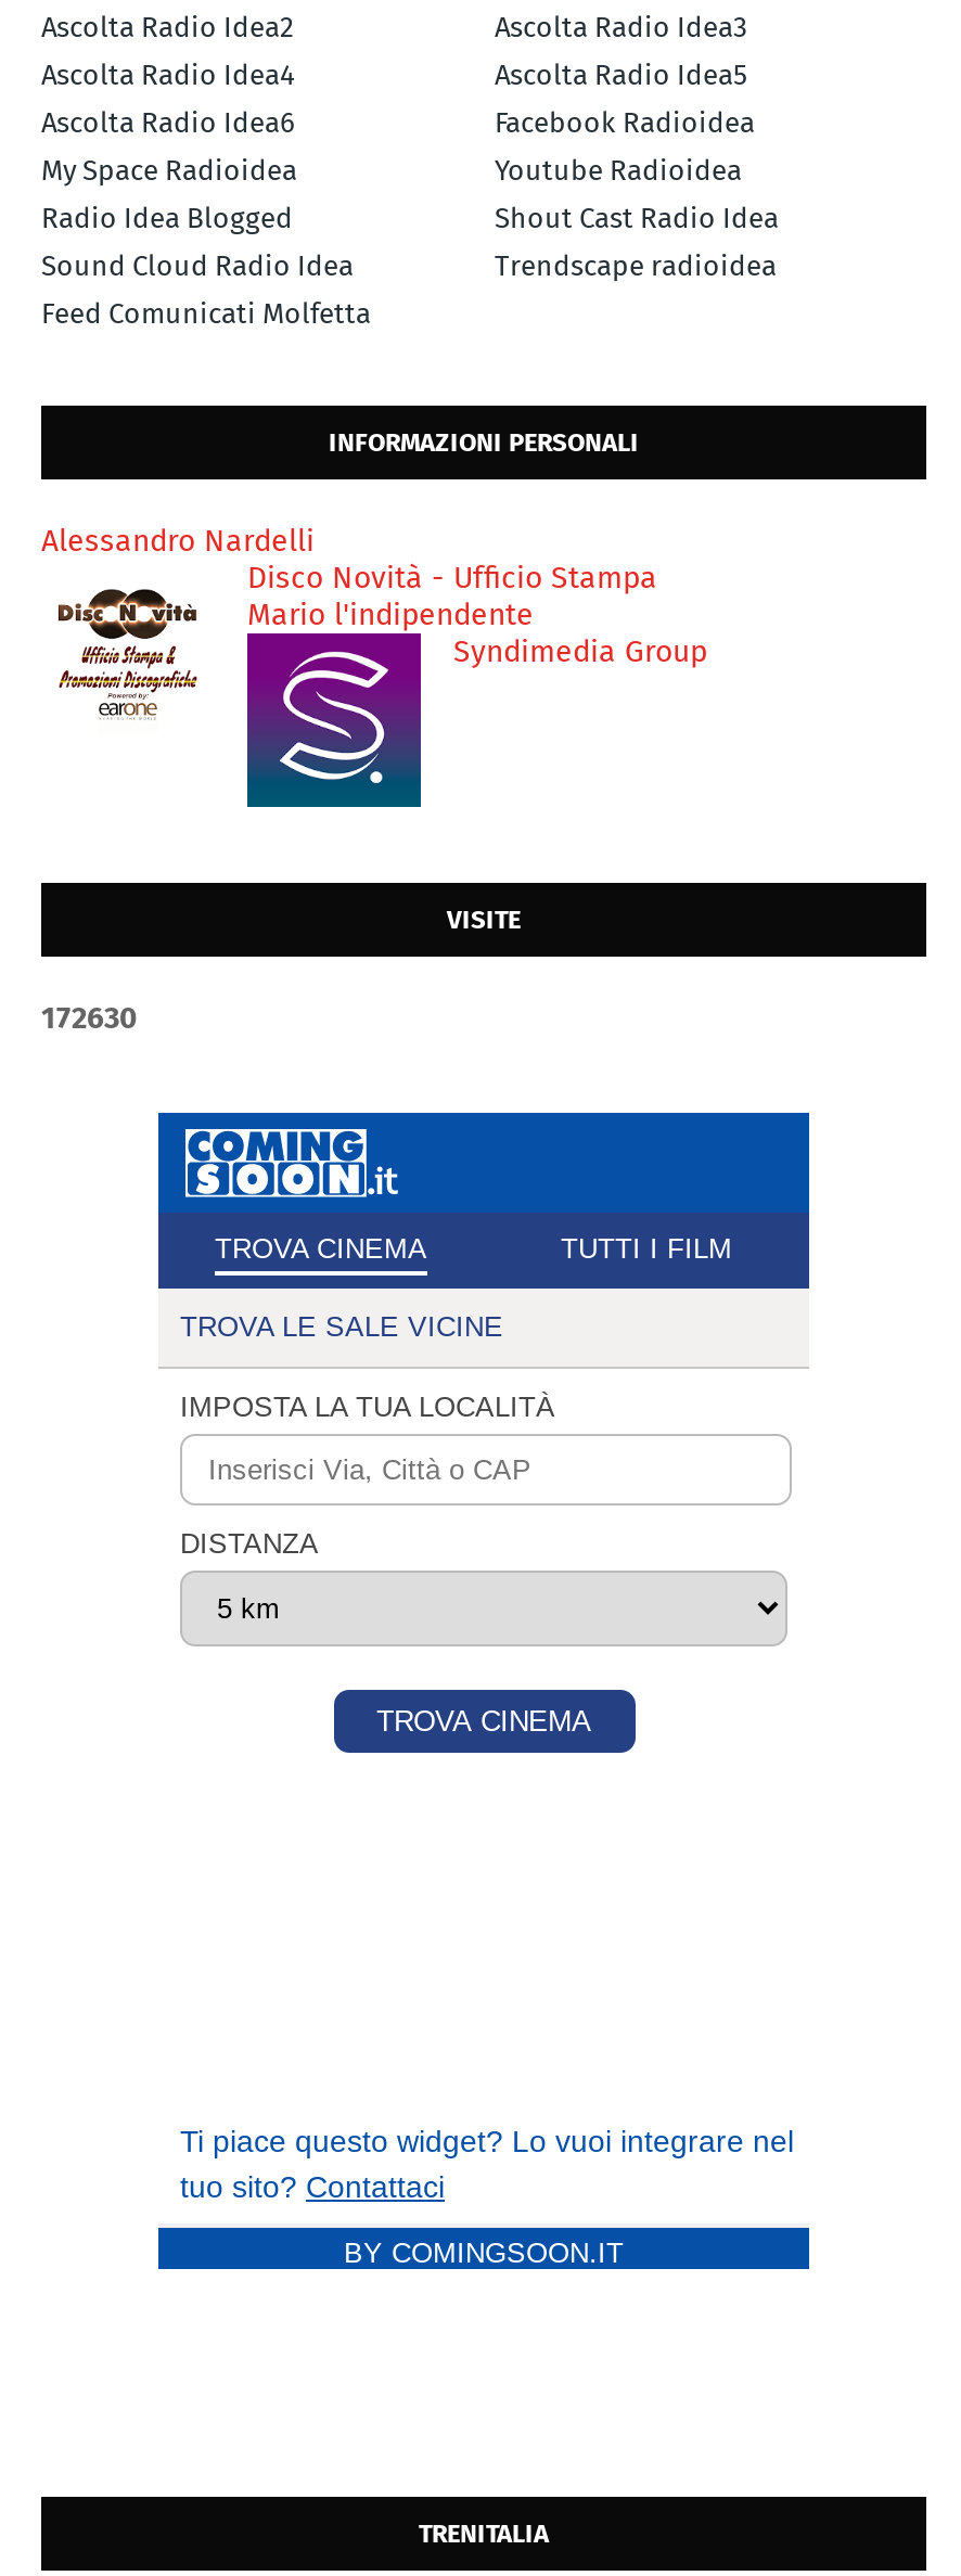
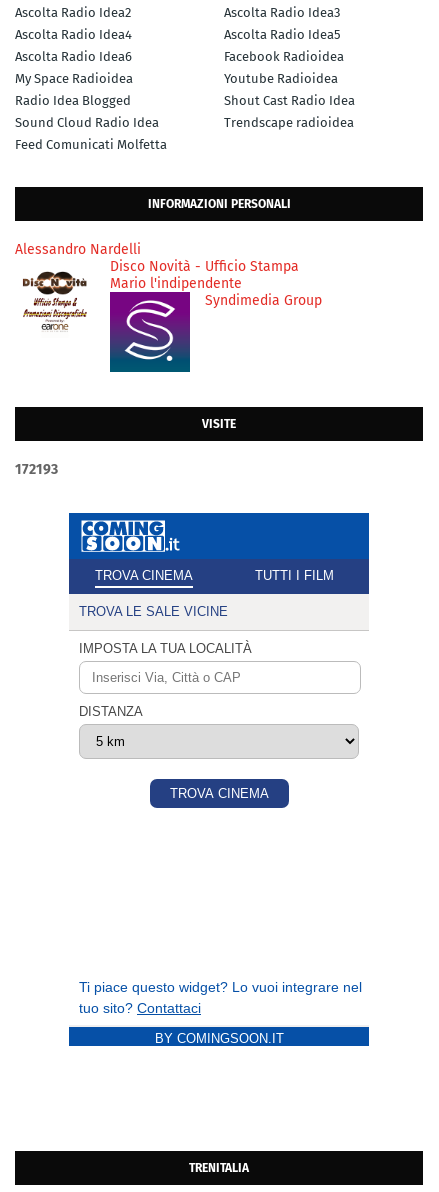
- 172630
+ 172193
